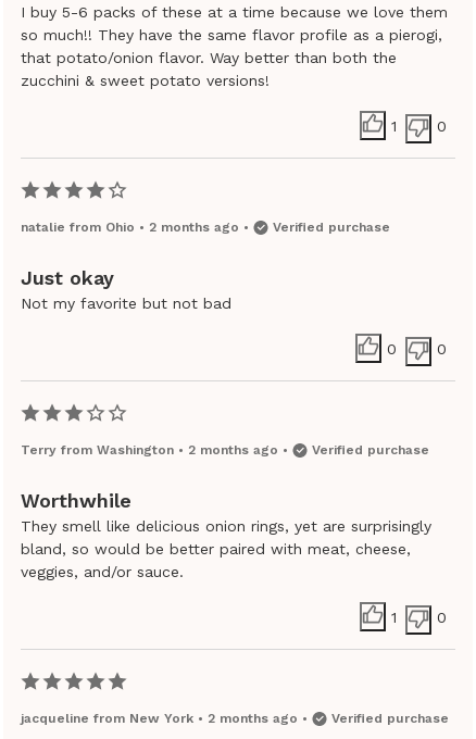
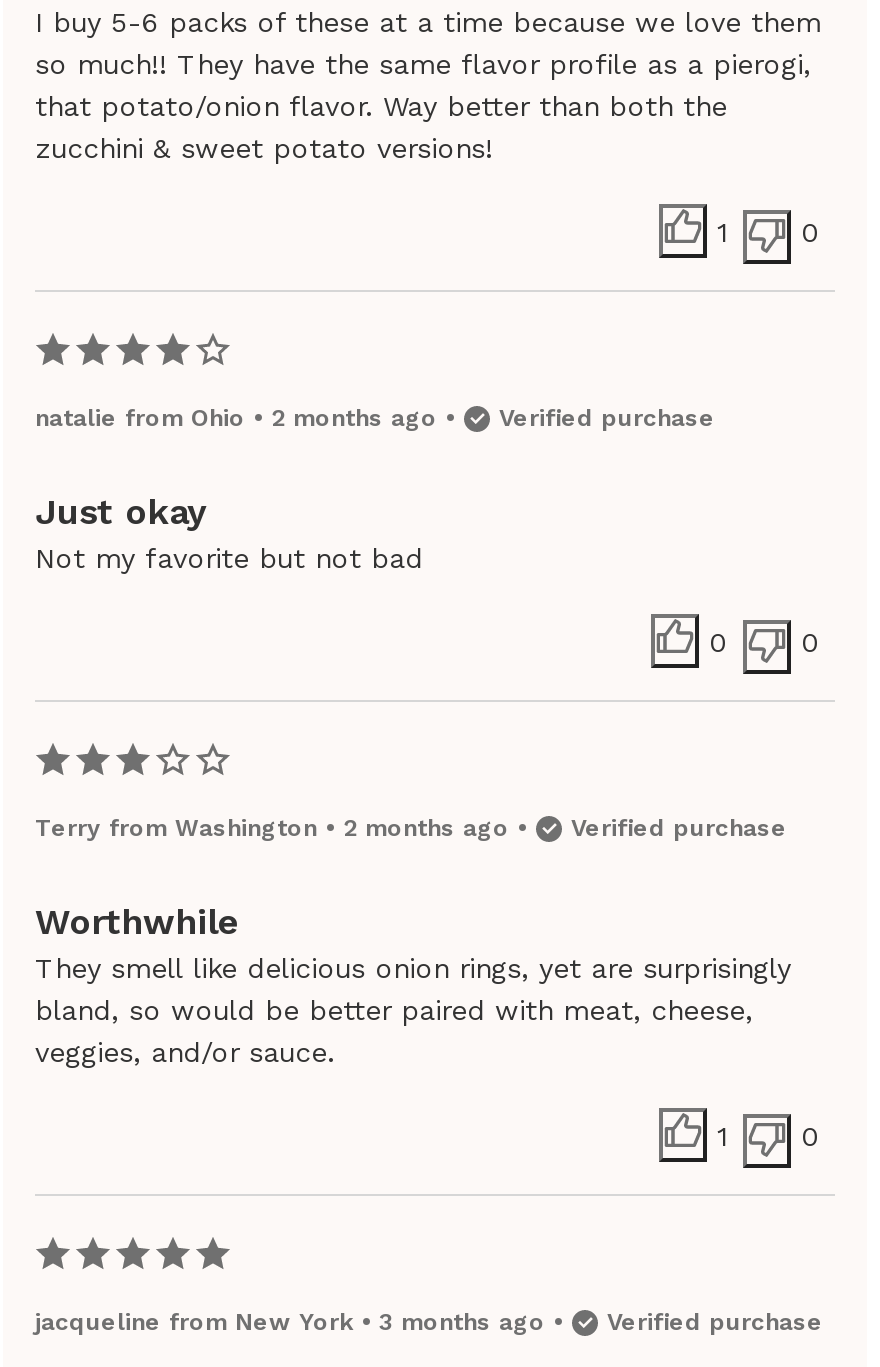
- jacqueline from New York • 2 months ago •
+ jacqueline from New York • 3 months ago •
